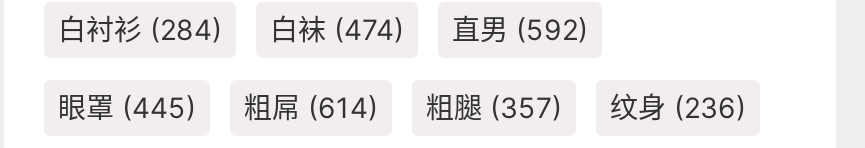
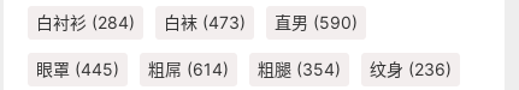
- 白袜(474)
+ 白袜(473)

- 直男(592)
+ 直男(590)

- 眼罩(445) 粗屌(614) 粗腿(357) 纹身(236)
+ 眼罩(445) 粗屌(614) 粗腿(354) 纹身(236)
